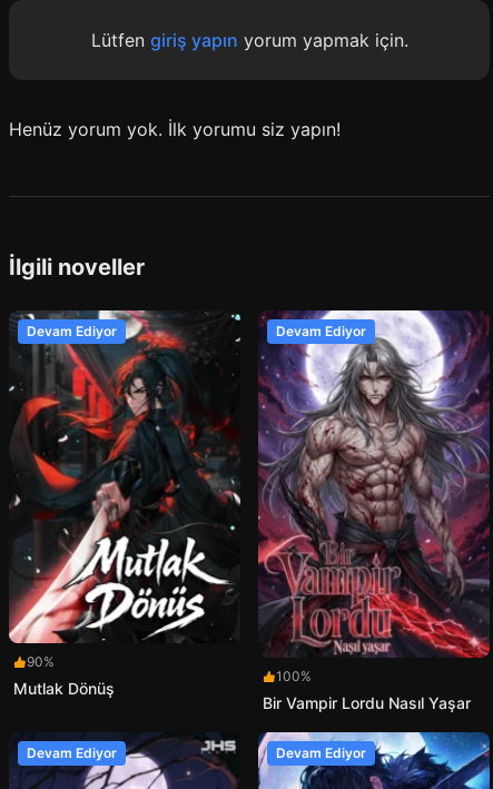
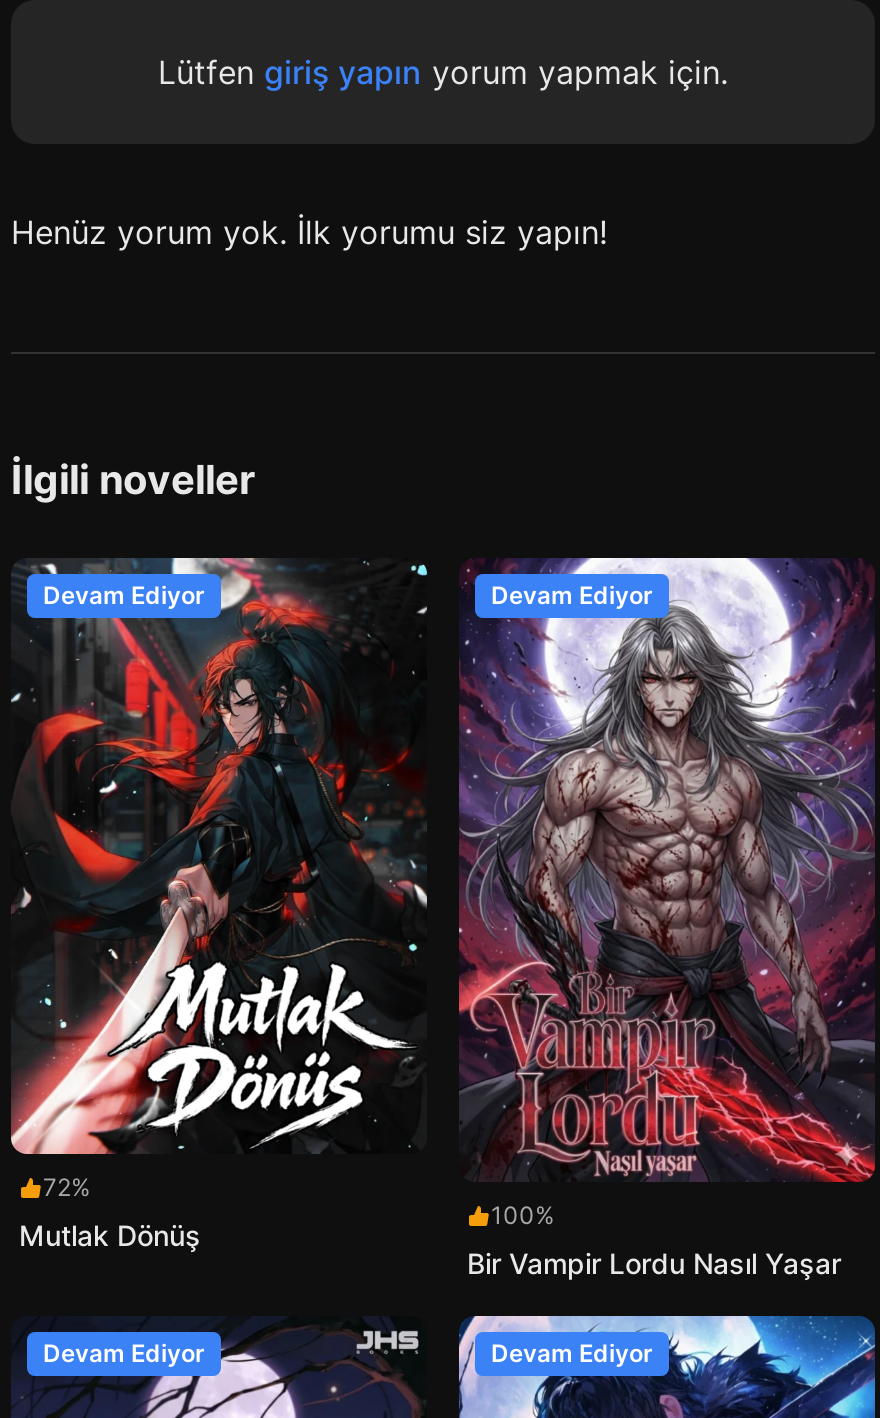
- 90%
+ 72%
